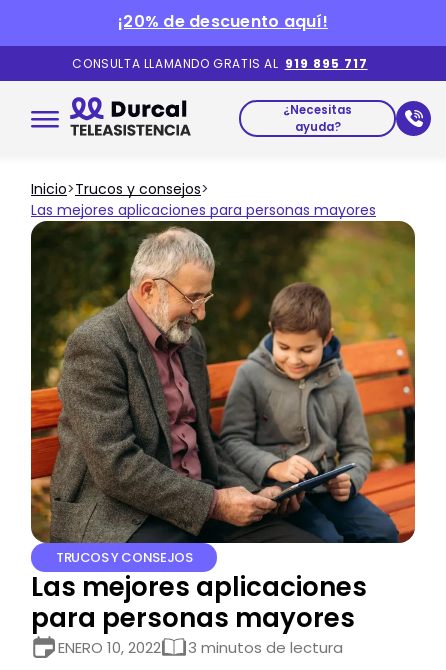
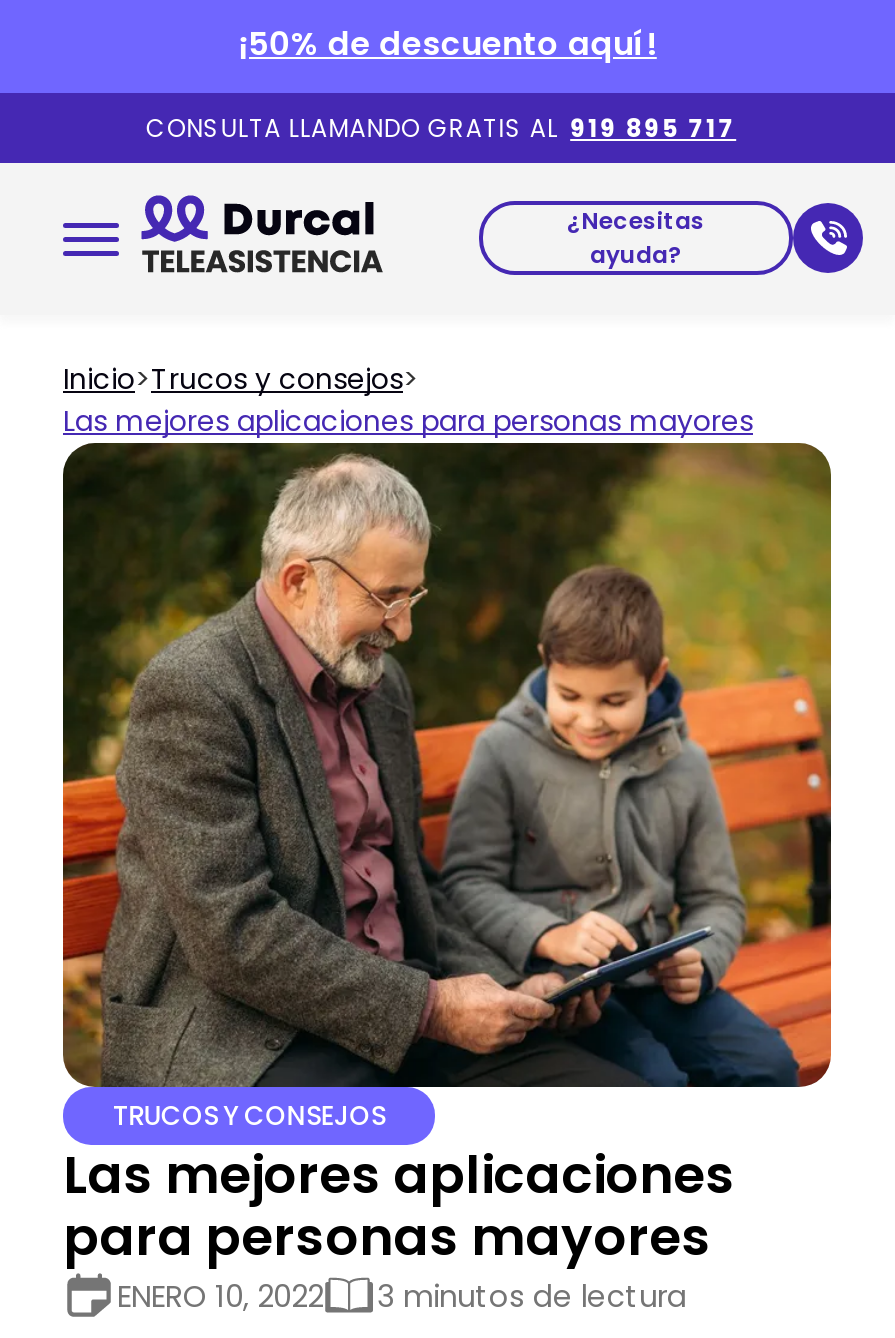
- ¡20% de descuento aquí!
+ ¡50% de descuento aquí!
